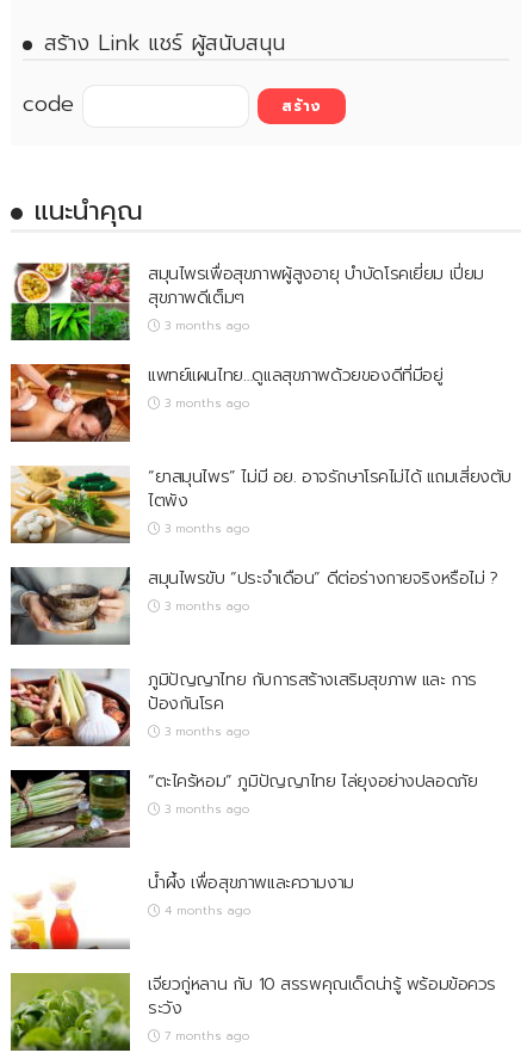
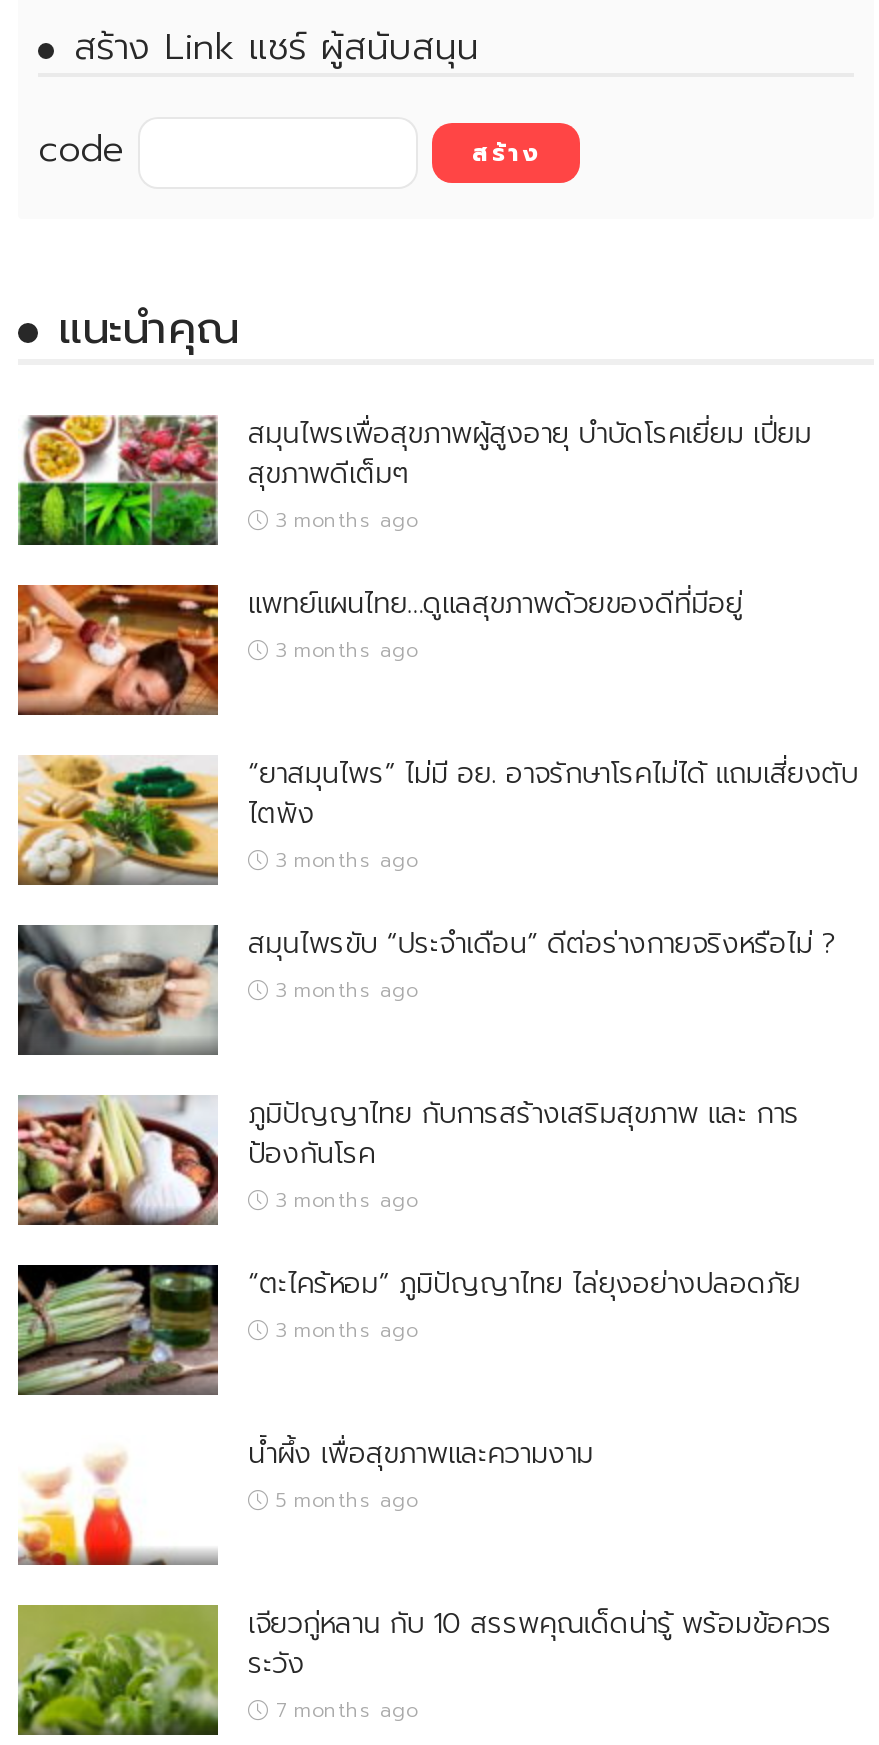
- 4 months ago
+ 5 months ago
